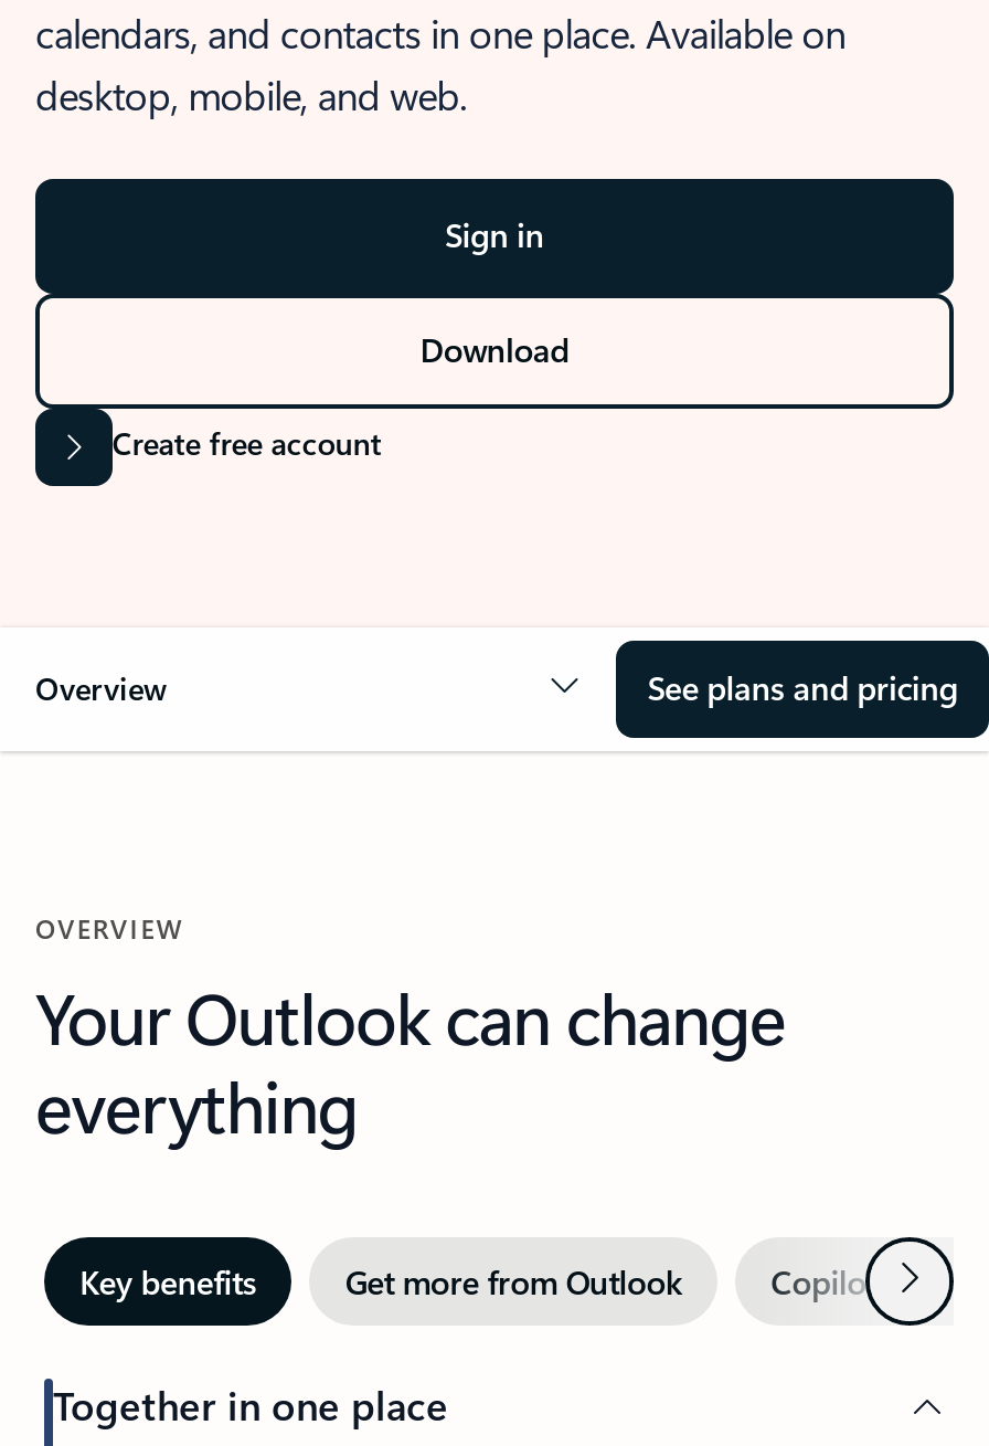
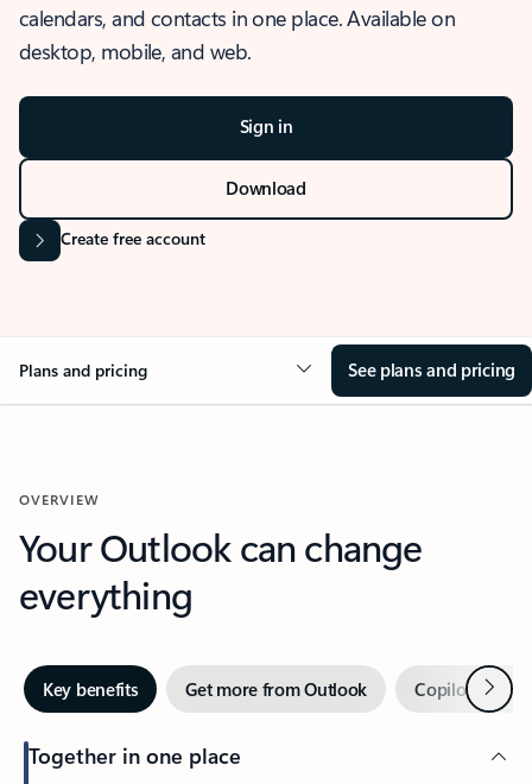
- Overview
+ Plans and pricing
